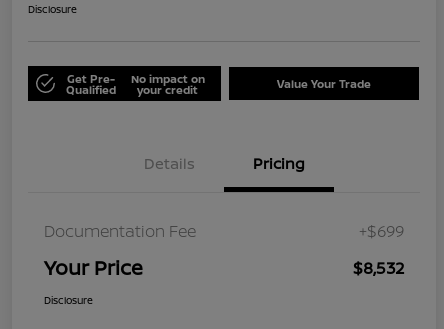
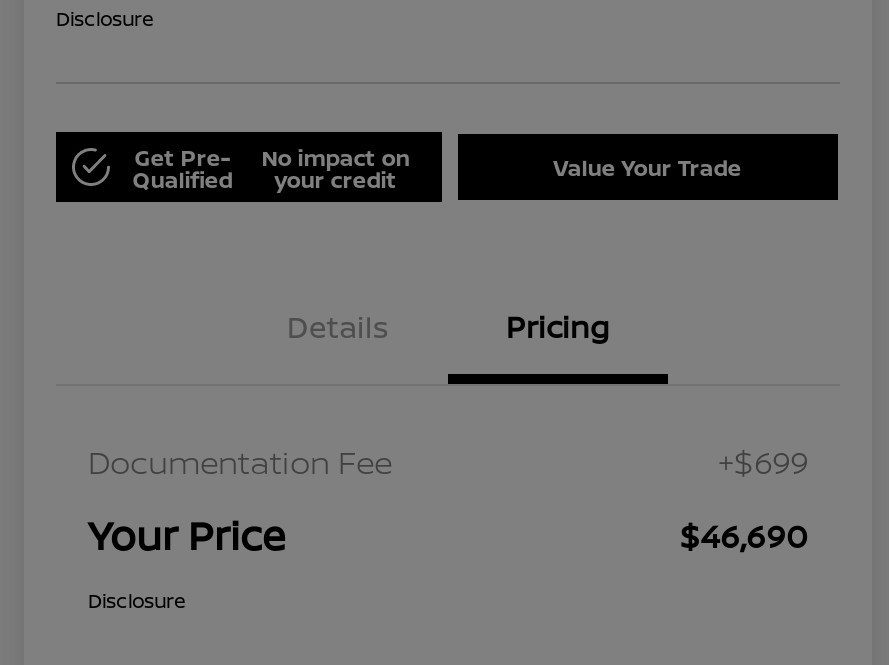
- $8,532
+ $46,690
